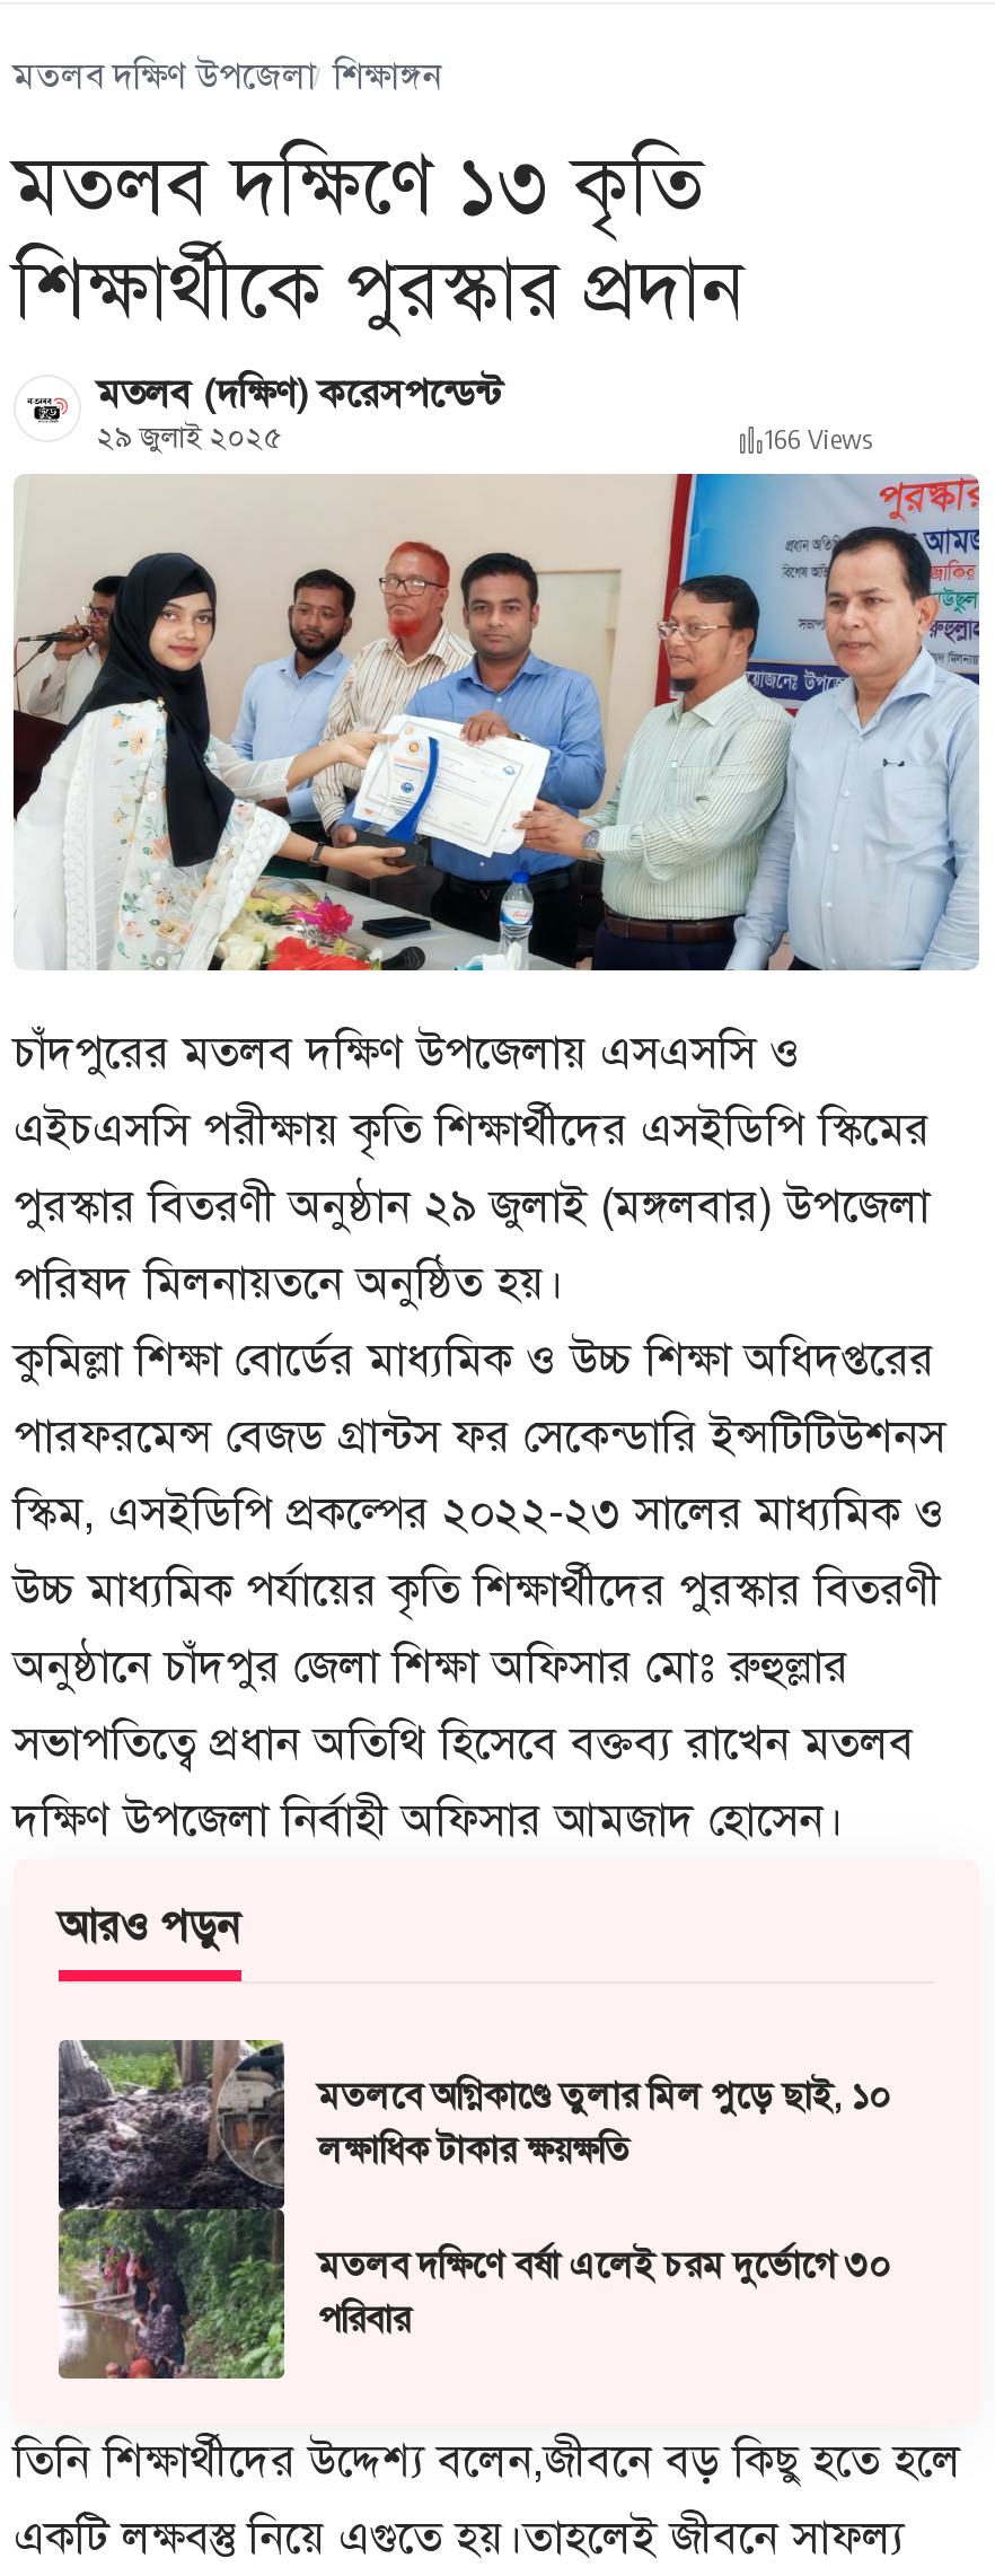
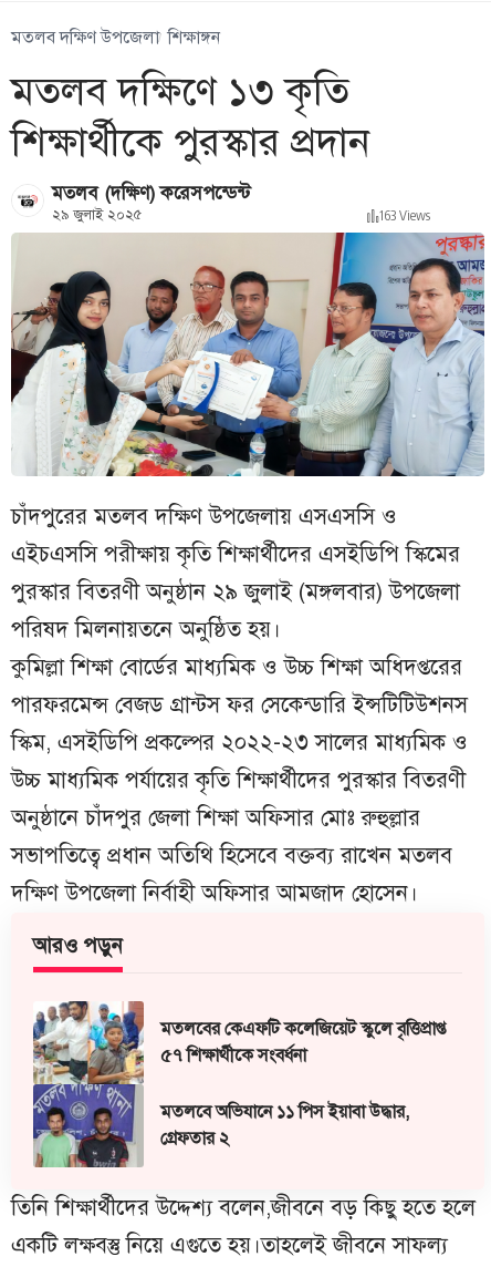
- 166 Views
+ 163 Views

- [image]
- মতলবে অগ্নিকাণ্ডে তুলার মিল পুড়ে ছাই, ১০
- লক্ষাধিক টাকার ক্ষয়ক্ষতি
+ [image]
+ মতলবের কেএফটি কলেজিয়েট স্কুলে বৃত্তিপ্রাপ্ত
+ ৫৭ শিক্ষার্থীকে সংবর্ধনা

- মতলব দক্ষিণে বর্ষা এলেই চরম দুর্ভোগে ৩০
- পরিবার
+ মতলবে অভিযানে ১১ পিস ইয়াবা উদ্ধার,
+ গ্রেফতার ২
